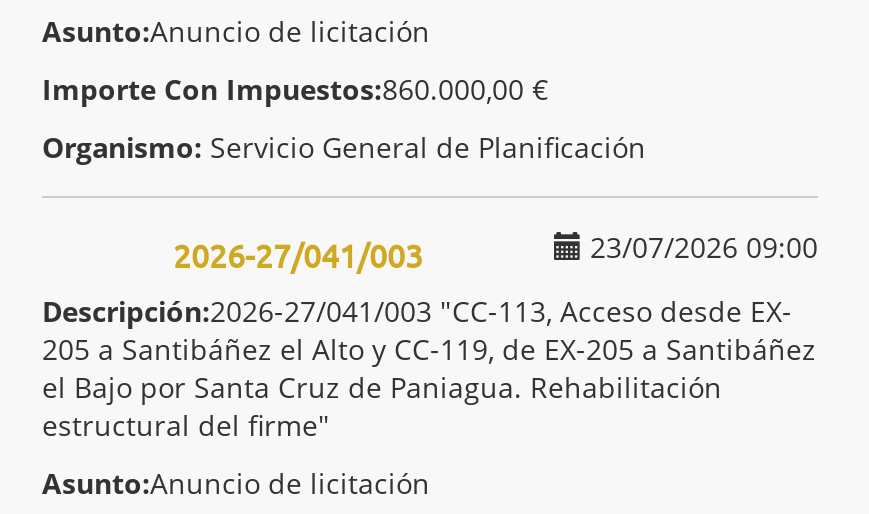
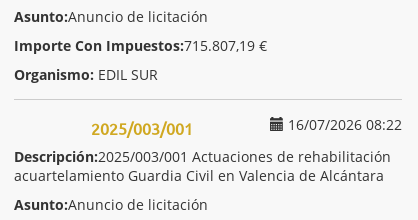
- Importe Con Impuestos:860.000,00 €
+ Importe Con Impuestos:715.807,19 €

- Organismo: Servicio General de Planificación
+ Organismo: EDIL SUR

- 23/07/2026 09:00
- 2026-27/041/003
- Descripción:2026-27/041/003 "CC-113, Acceso desde EX-
- 205 a Santibáñez el Alto y CC-119, de EX-205 a Santibáñez
- el Bajo por Santa Cruz de Paniagua. Rehabilitación
- estructural del firme"
+ 16/07/2026 08:22
+ 2025/003/001
+ Descripción:2025/003/001 Actuaciones de rehabilitación
+ acuartelamiento Guardia Civil en Valencia de Alcántara
